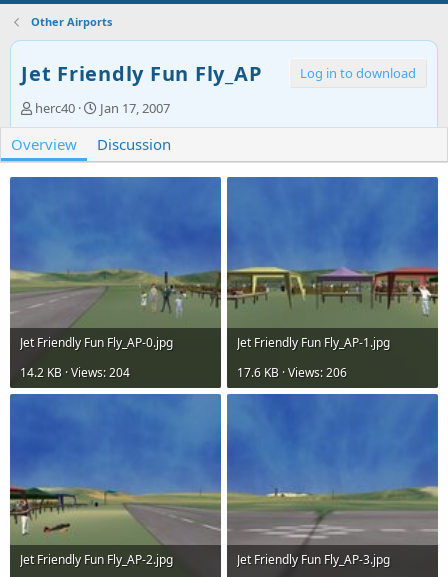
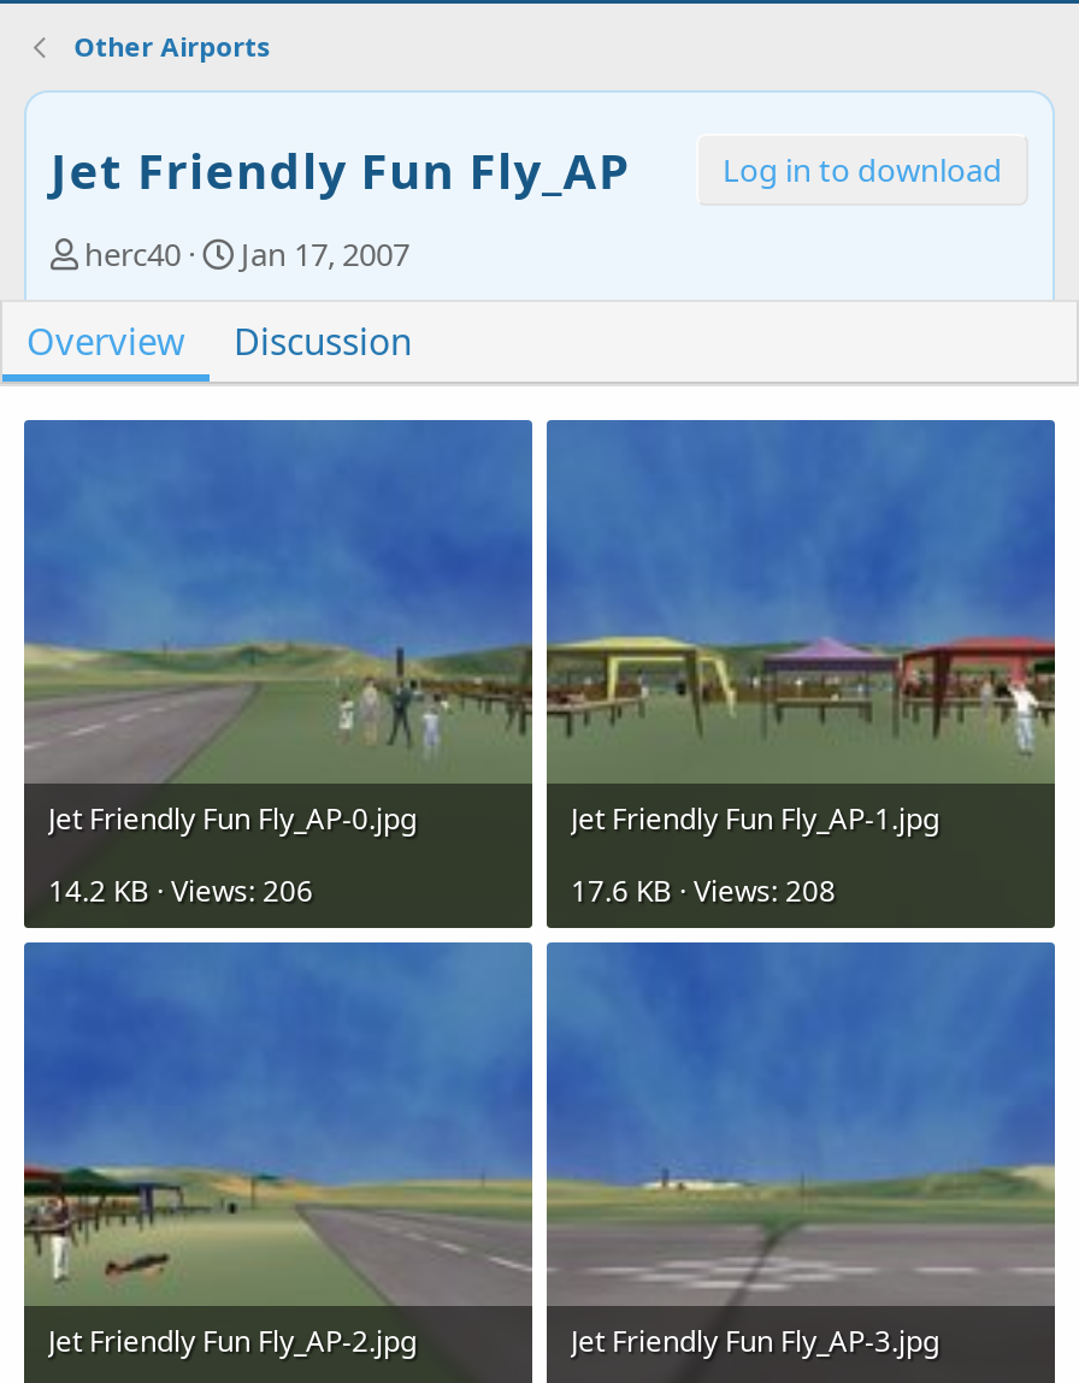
- 14.2 KB · Views: 204
+ 14.2 KB · Views: 206

- 17.6 KB · Views: 206
+ 17.6 KB · Views: 208
